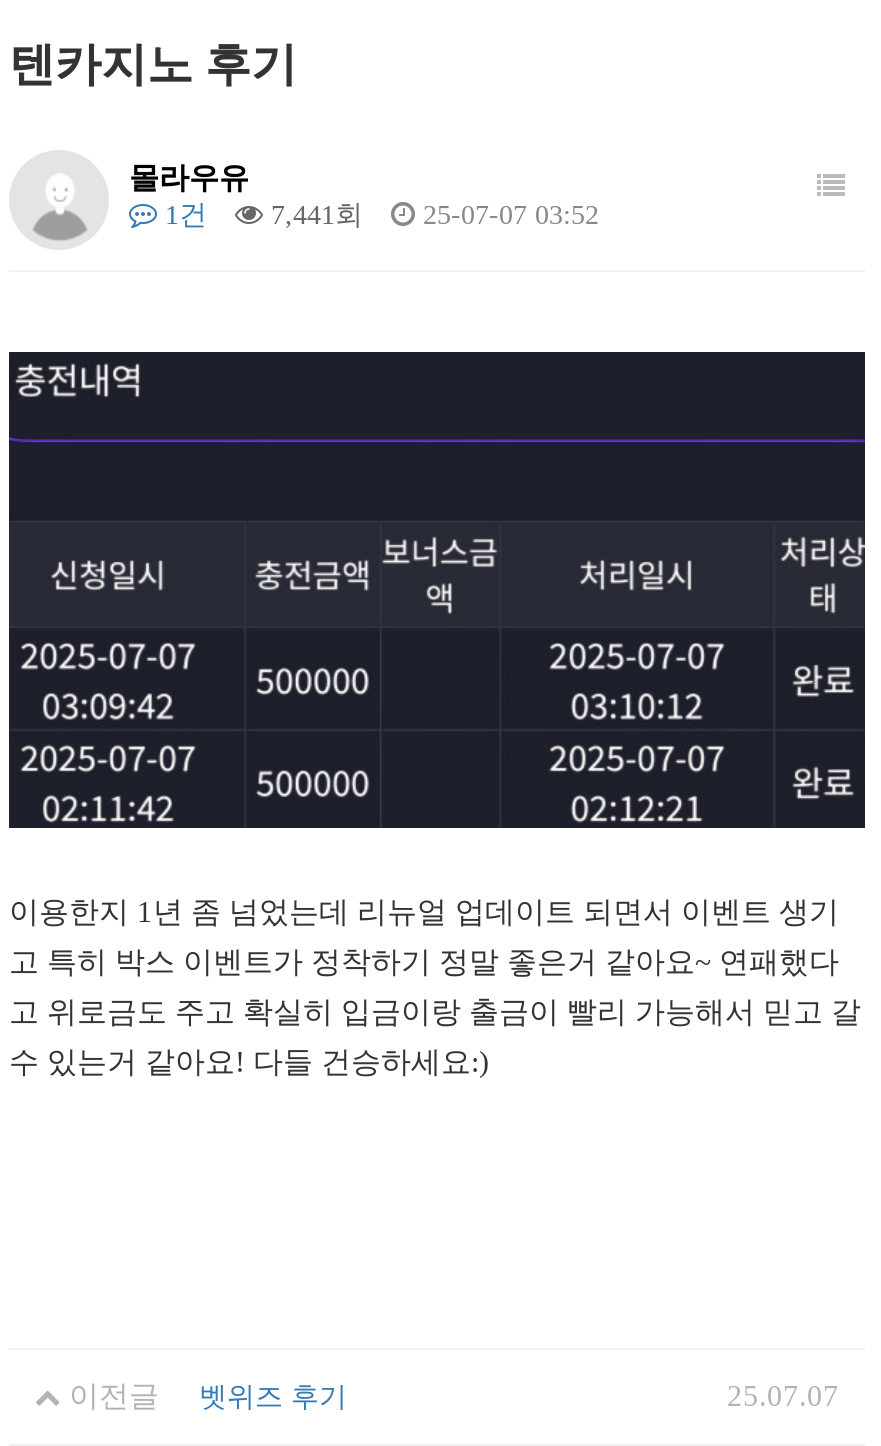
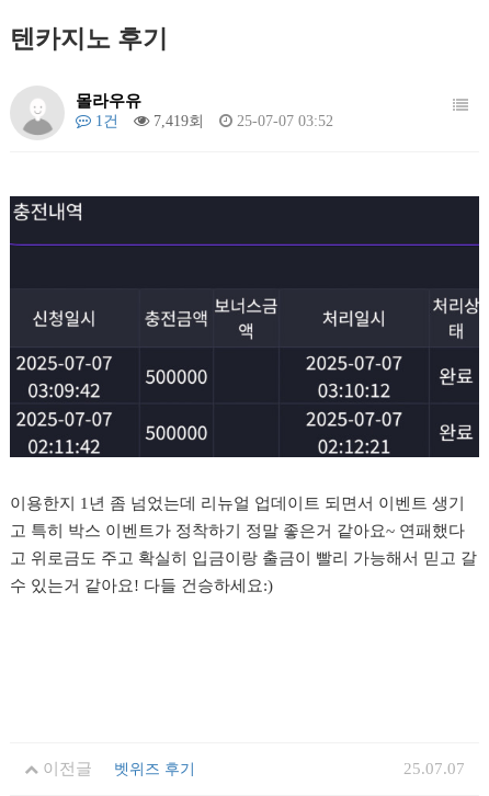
- 1건 7,441회 25-07-07 03:52
+ 1건 7,419회 25-07-07 03:52
